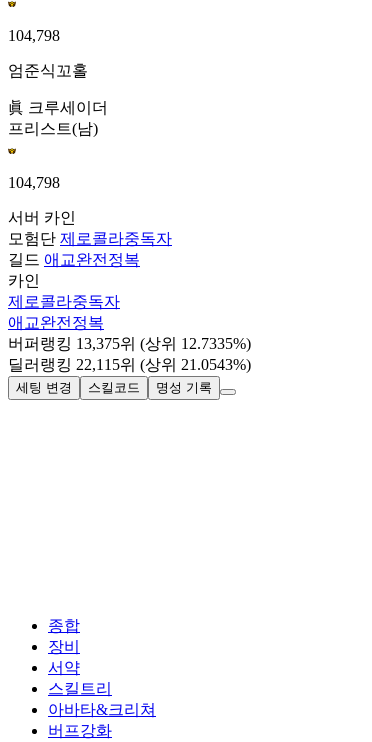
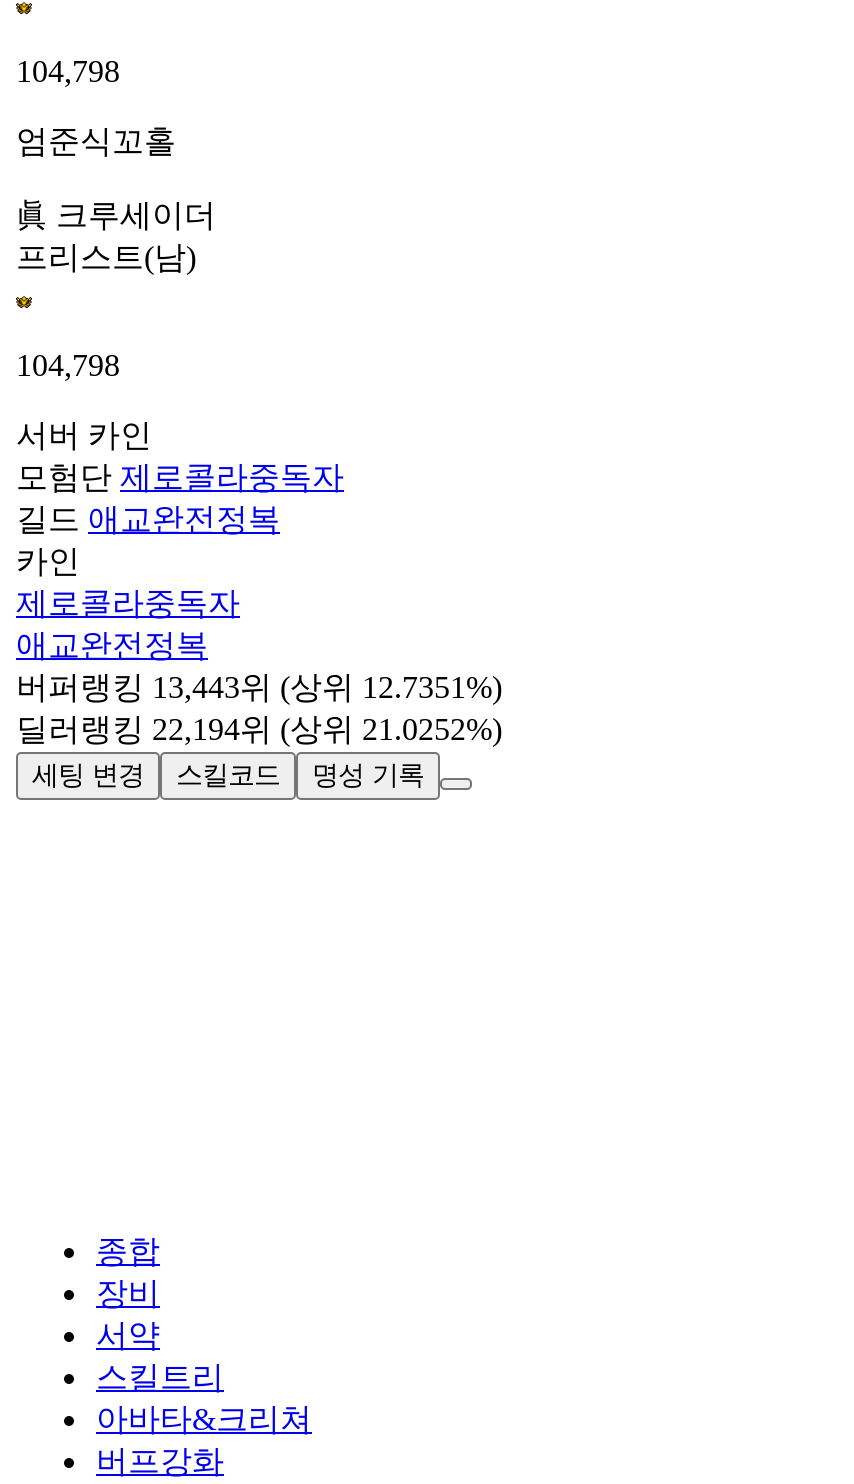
- 버퍼랭킹 13,375위 (상위 12.7335%)
+ 버퍼랭킹 13,443위 (상위 12.7351%)

- 딜러랭킹 22,115위 (상위 21.0543%)
+ 딜러랭킹 22,194위 (상위 21.0252%)
